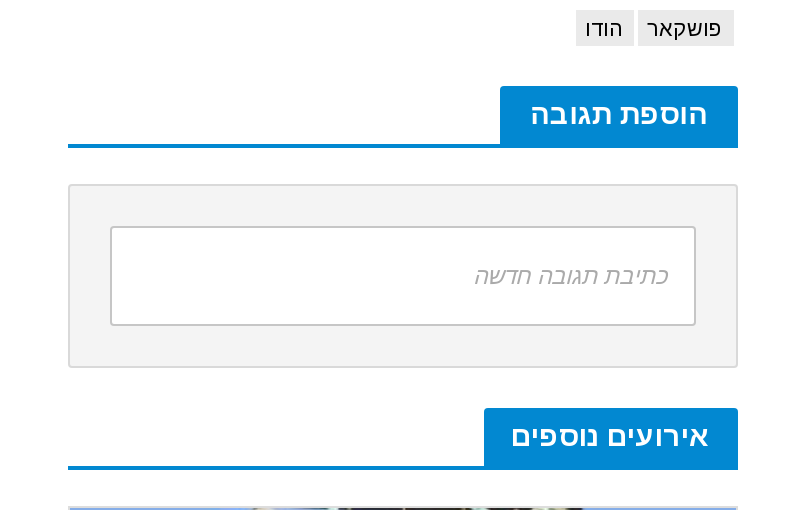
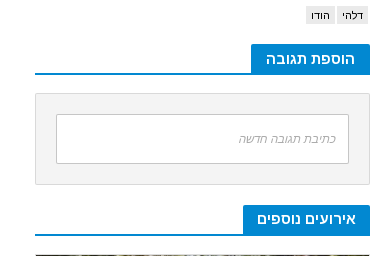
- פושקאר
+ דלהי
